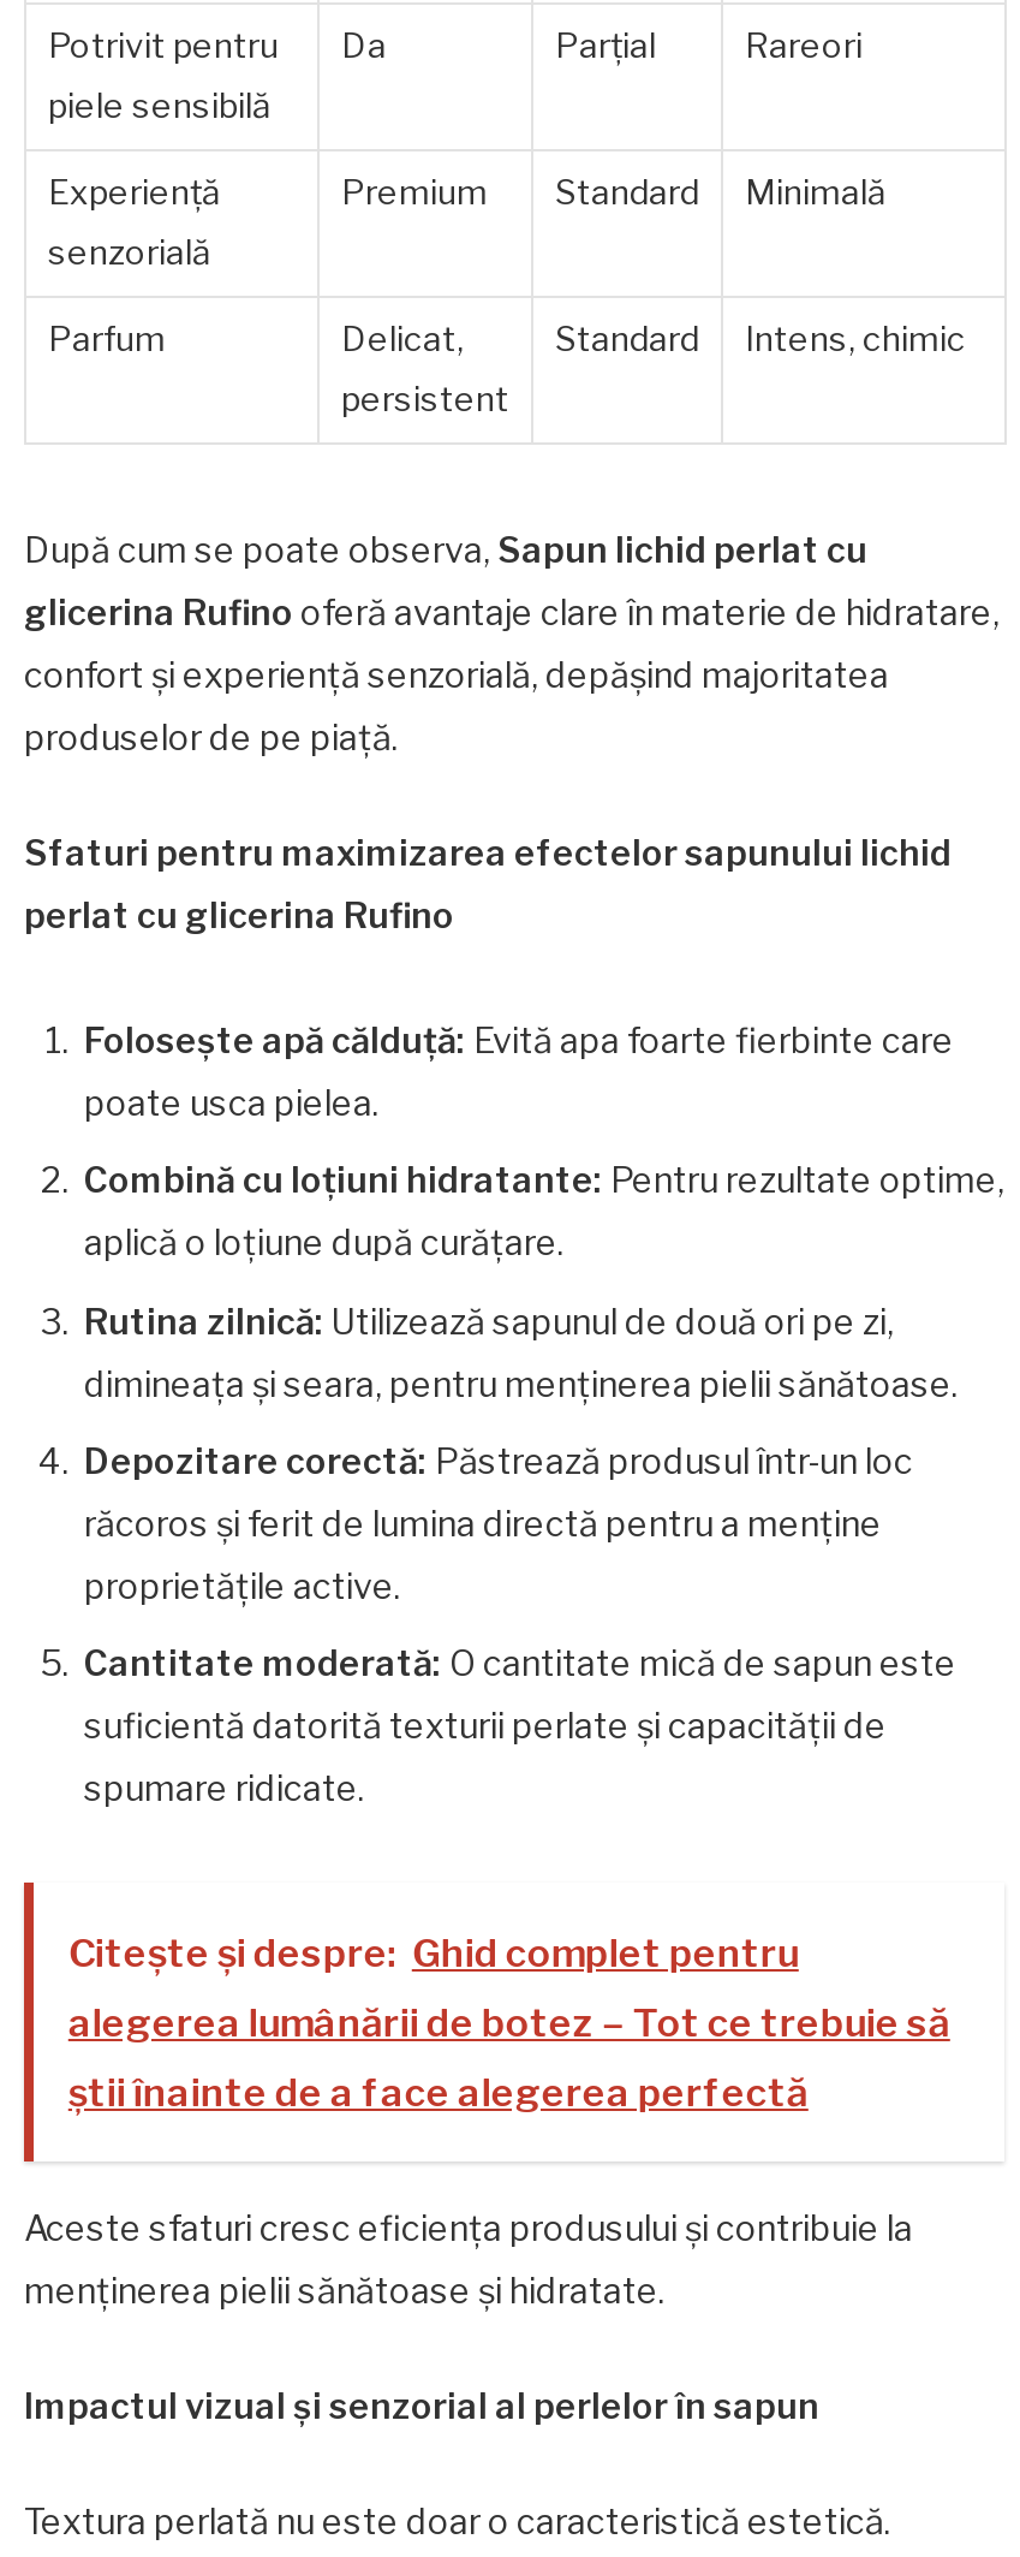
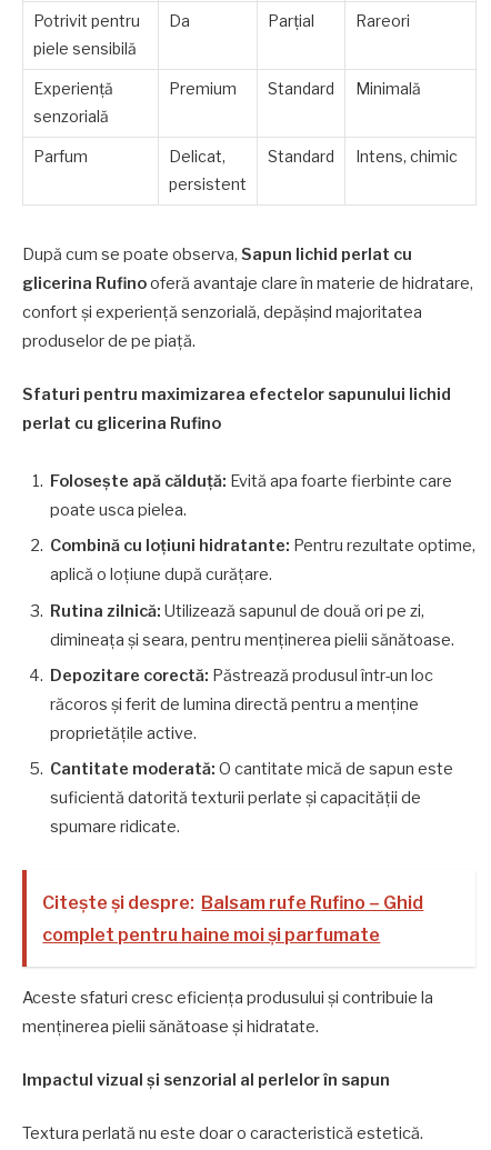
- Citește și despre: Ghid complet pentru
- alegerea lumânării de botez – Tot ce trebuie să
- știi înainte de a face alegerea perfectă
+ Citește și despre: Balsam rufe Rufino – Ghid
+ complet pentru haine moi și parfumate
